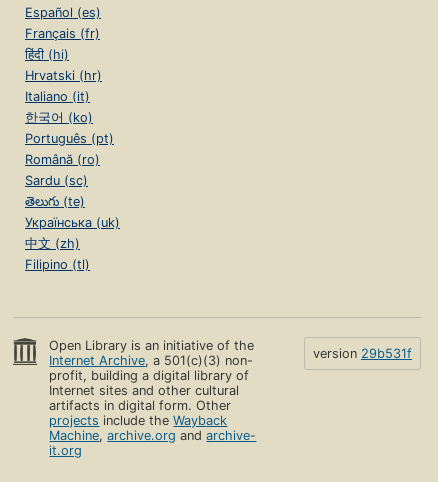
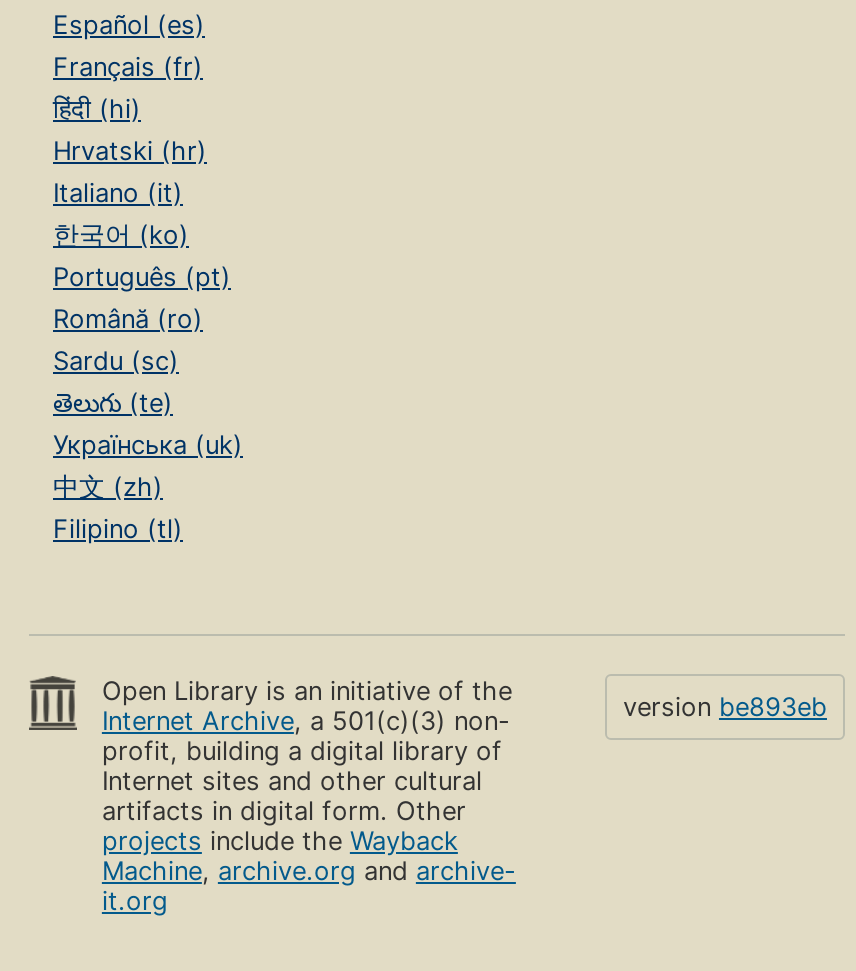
- version 29b531f
+ version be893eb
